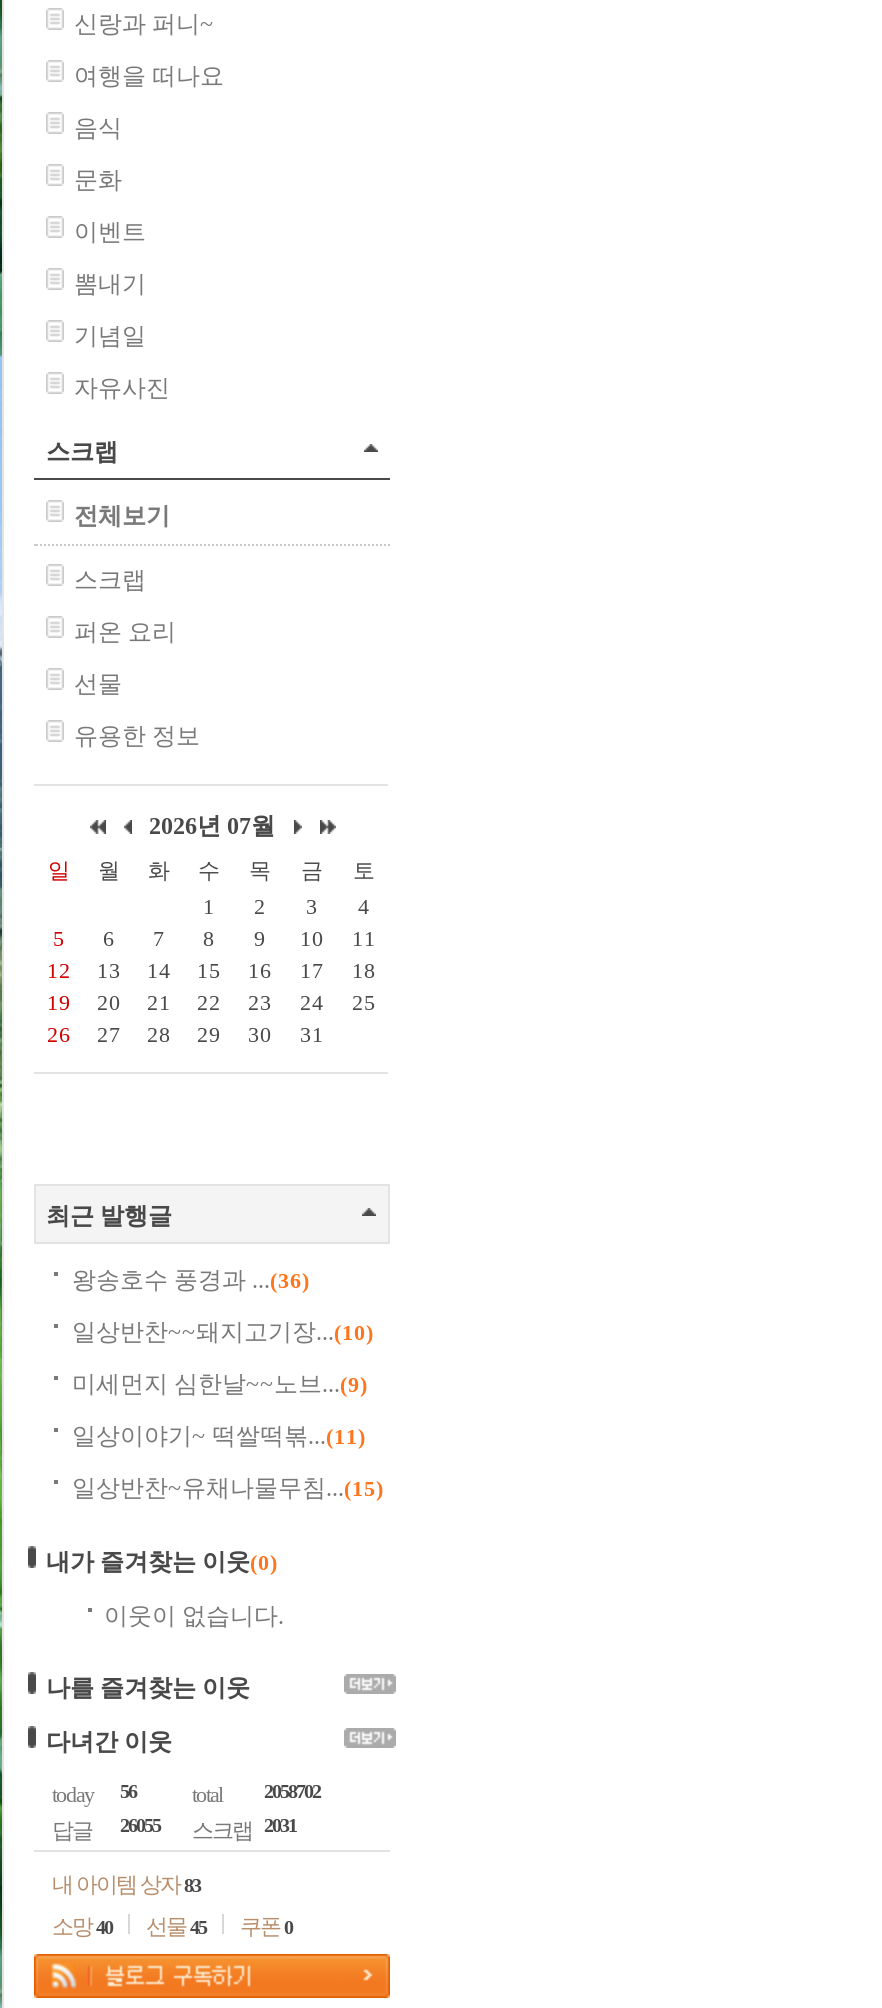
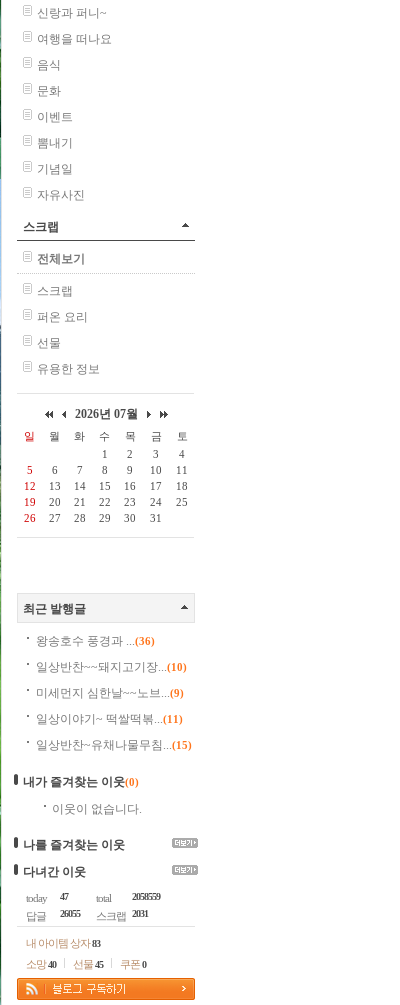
- today 56
+ today 47

- total 2058702
+ total 2058559
